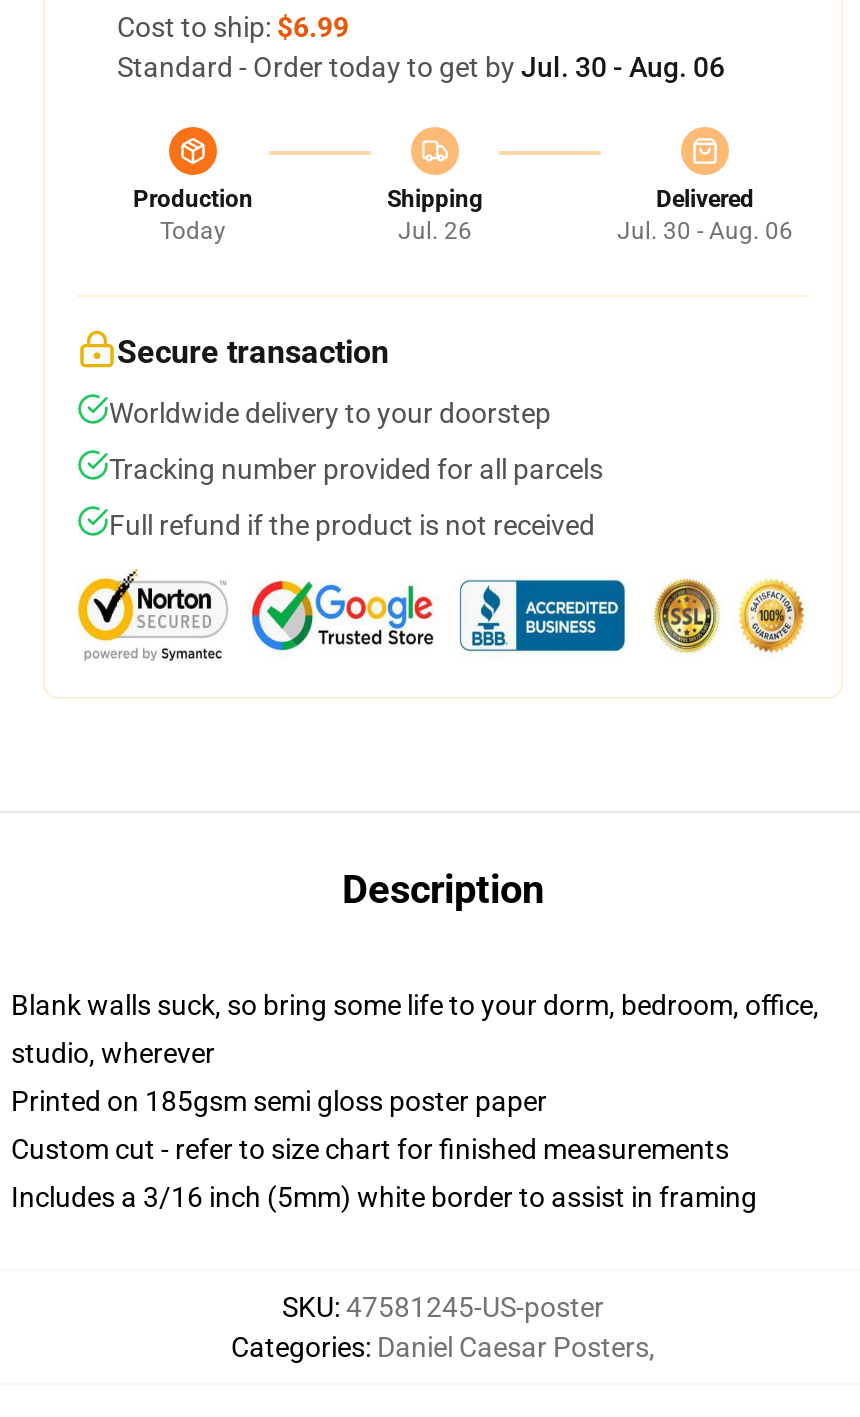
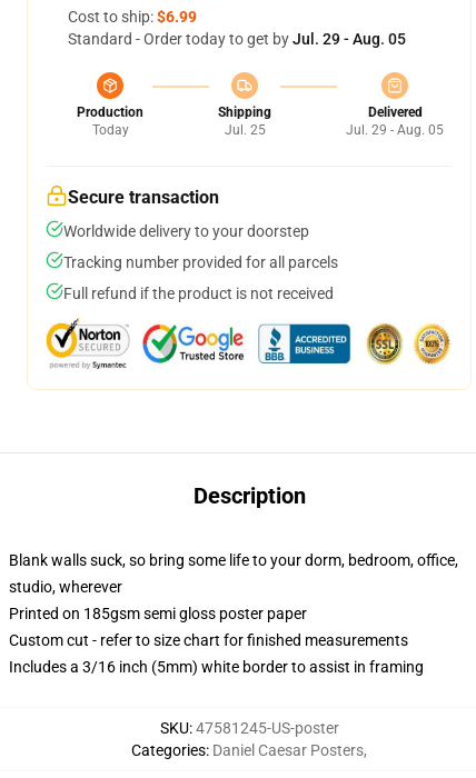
- Standard - Order today to get by Jul. 30 - Aug. 06
+ Standard - Order today to get by Jul. 29 - Aug. 05

- Jul. 26
+ Jul. 25

- Jul. 30 - Aug. 06
+ Jul. 29 - Aug. 05
